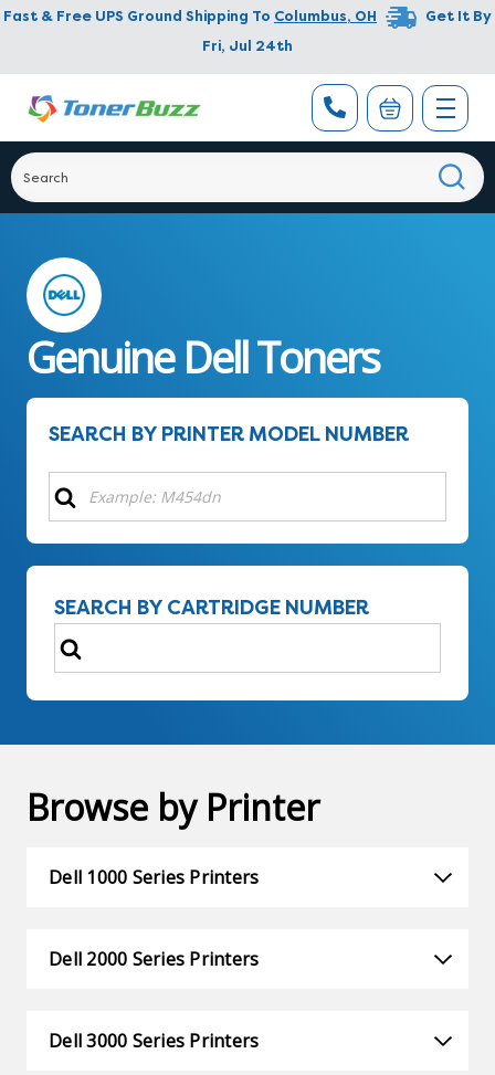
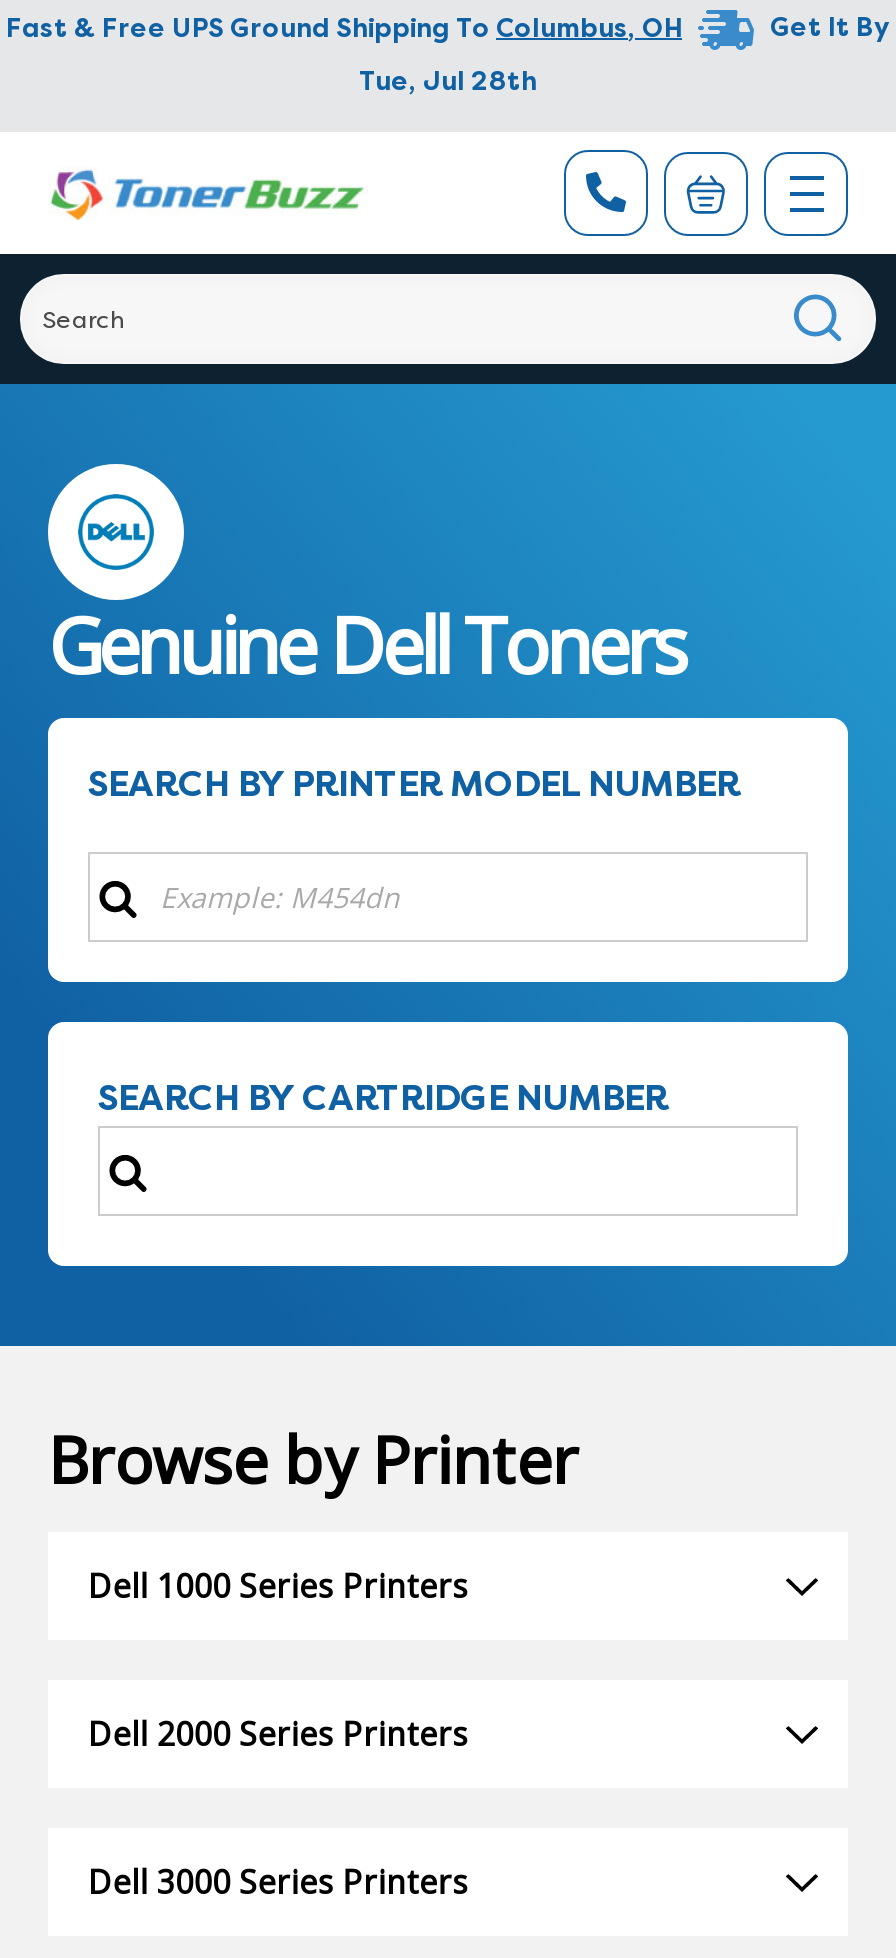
- Fri, Jul 24th
+ Tue, Jul 28th
